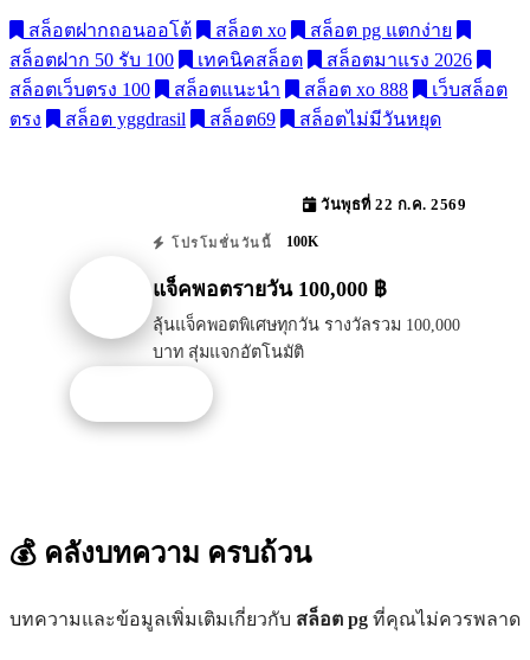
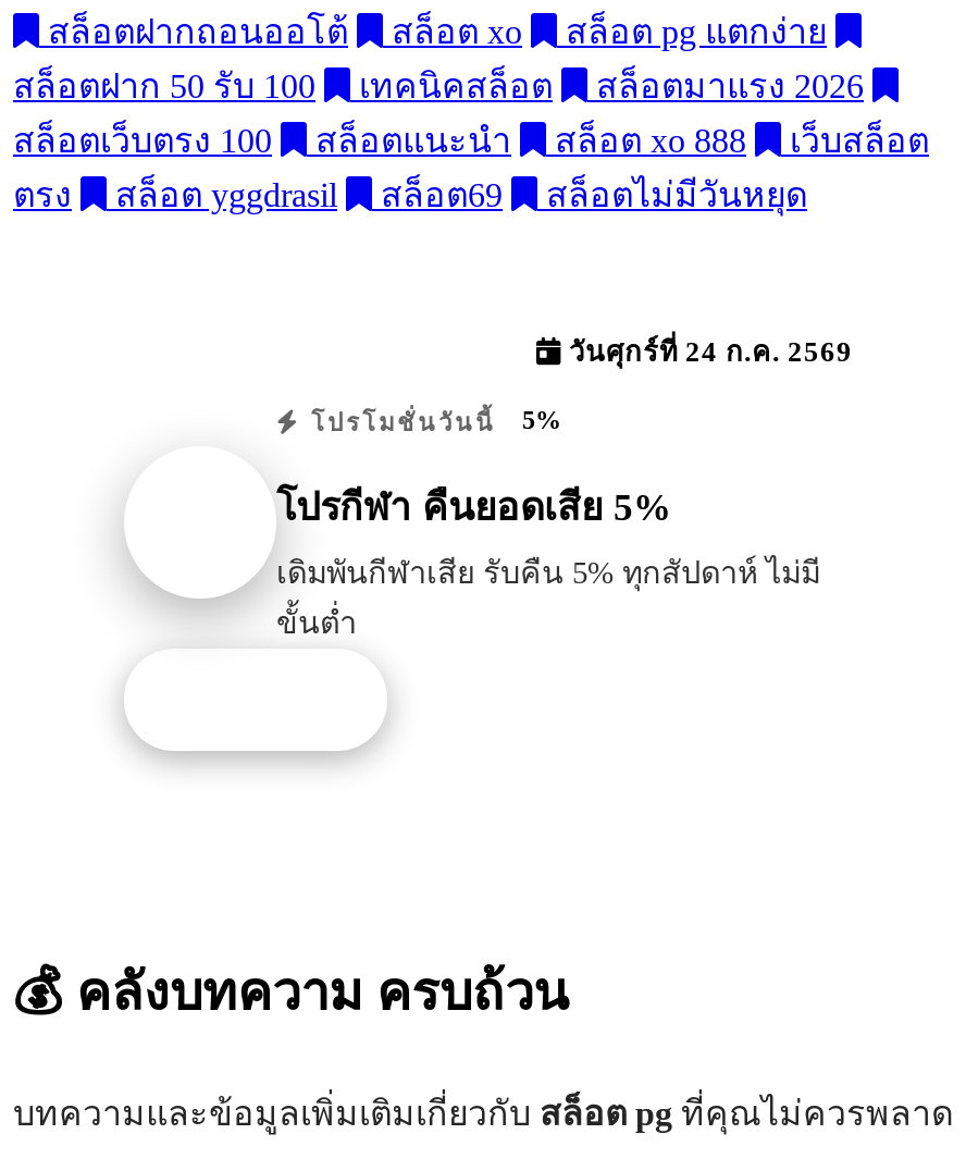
- วันพุธที่ 22 ก.ค. 2569
+ วันศุกร์ที่ 24 ก.ค. 2569

- โปรโมชั่นวันนี้ 100K
+ โปรโมชั่นวันนี้ 5%

- แจ็คพอตรายวัน 100,000 ฿
+ โปรกีฬา คืนยอดเสีย 5%

- ลุ้นแจ็คพอตพิเศษทุกวัน รางวัลรวม 100,000
- บาท สุ่มแจกอัตโนมัติ
+ เดิมพันกีฬาเสีย รับคืน 5% ทุกสัปดาห์ ไม่มี
+ ขั้นต่ำ
